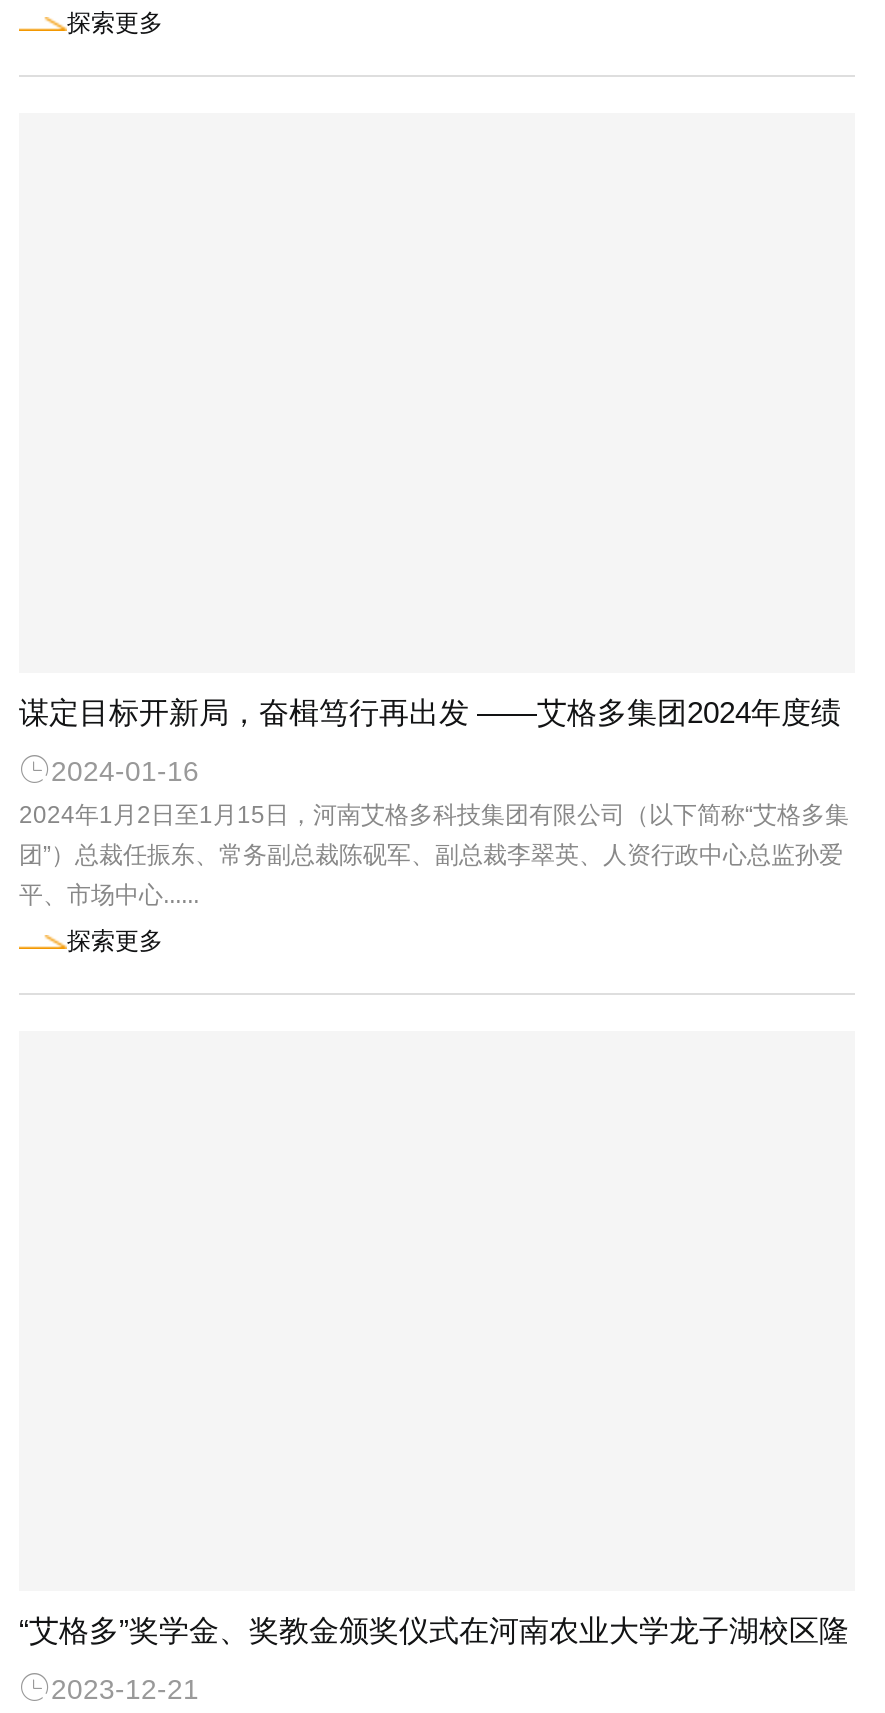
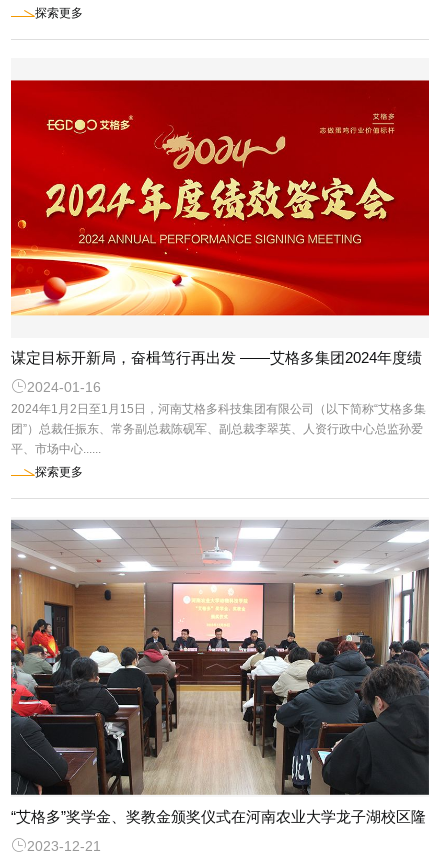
+ [image]

+ [image]
